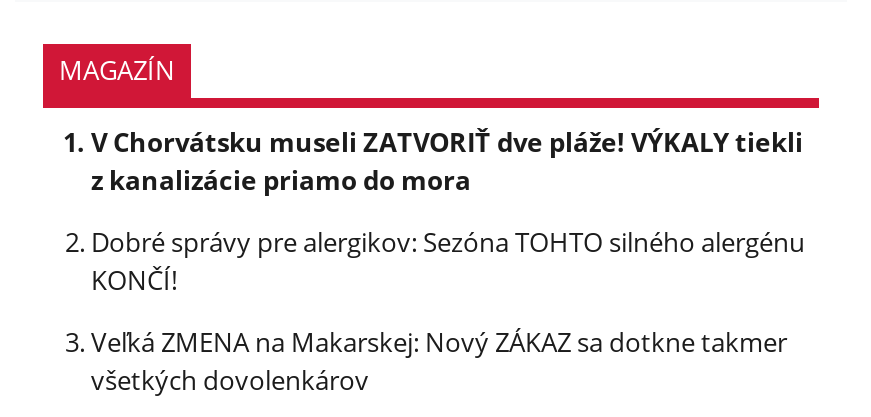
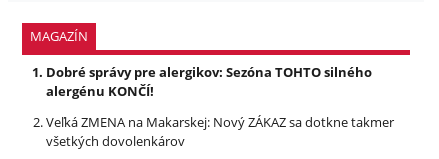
- V Chorvátsku museli ZATVORIŤ dve pláže! VÝKALY tiekli
- z kanalizácie priamo do mora
- Dobré správy pre alergikov: Sezóna TOHTO silného alergénu
- KONČÍ!
+ Dobré správy pre alergikov: Sezóna TOHTO silného
+ alergénu KONČÍ!
